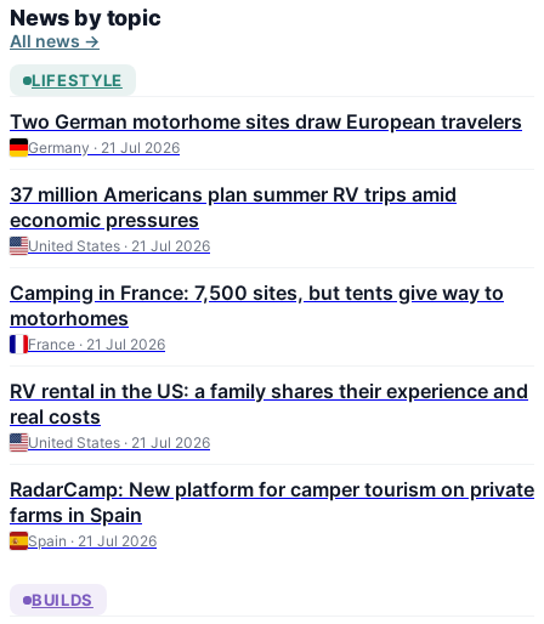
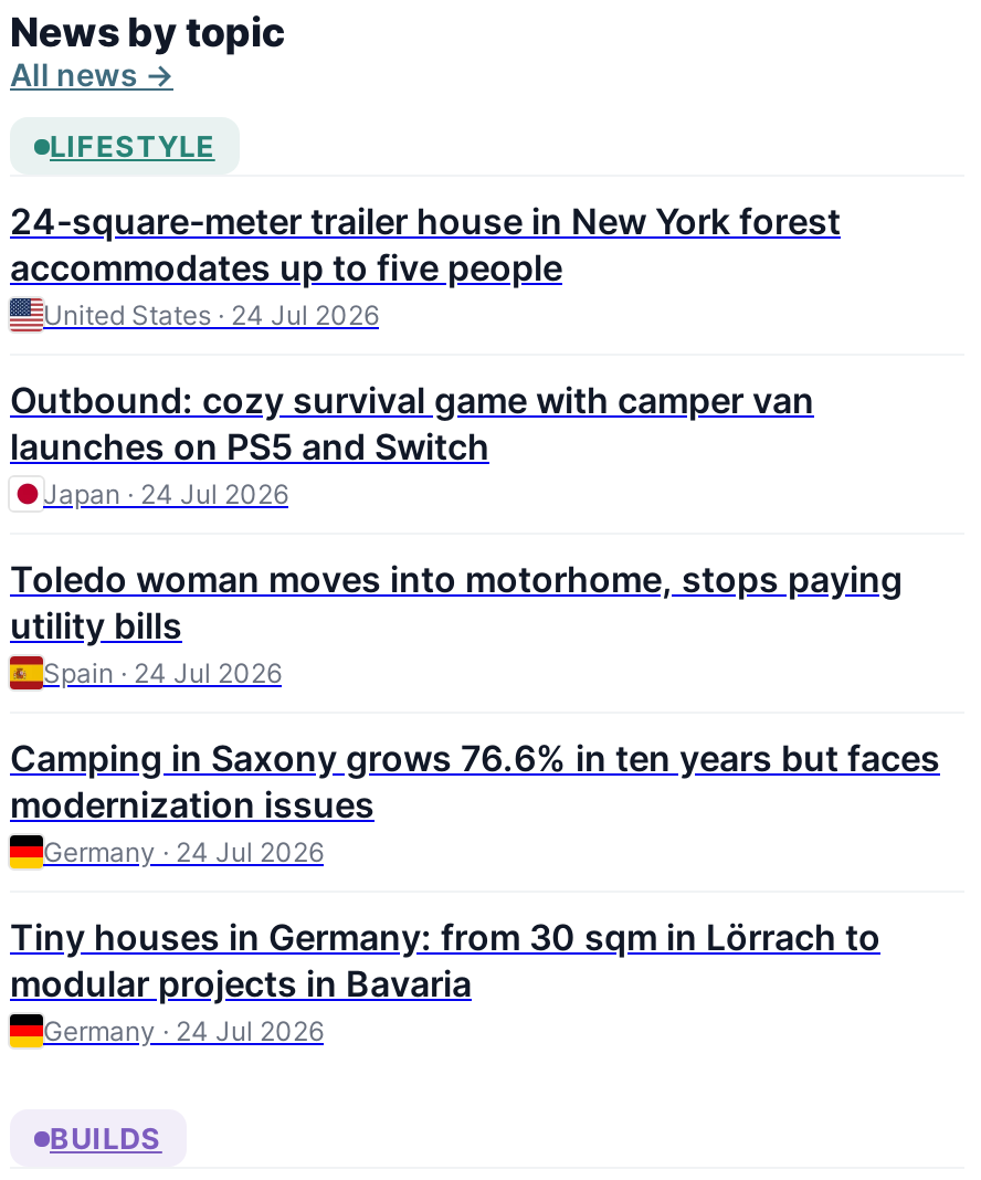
- Two German motorhome sites draw European travelers
- Germany · 21 Jul 2026
+ 24-square-meter trailer house in New York forest
+ accommodates up to five people
+ United States · 24 Jul 2026

- 37 million Americans plan summer RV trips amid
- economic pressures
- United States · 21 Jul 2026
+ Outbound: cozy survival game with camper van
+ launches on PS5 and Switch
+ Japan · 24 Jul 2026

- Camping in France: 7,500 sites, but tents give way to
- motorhomes
- France · 21 Jul 2026
+ Toledo woman moves into motorhome, stops paying
+ utility bills
+ Spain · 24 Jul 2026

- RV rental in the US: a family shares their experience and
- real costs
- United States · 21 Jul 2026
+ Camping in Saxony grows 76.6% in ten years but faces
+ modernization issues
+ Germany · 24 Jul 2026

- RadarCamp: New platform for camper tourism on private
- farms in Spain
- Spain · 21 Jul 2026
+ Tiny houses in Germany: from 30 sqm in Lörrach to
+ modular projects in Bavaria
+ Germany · 24 Jul 2026
